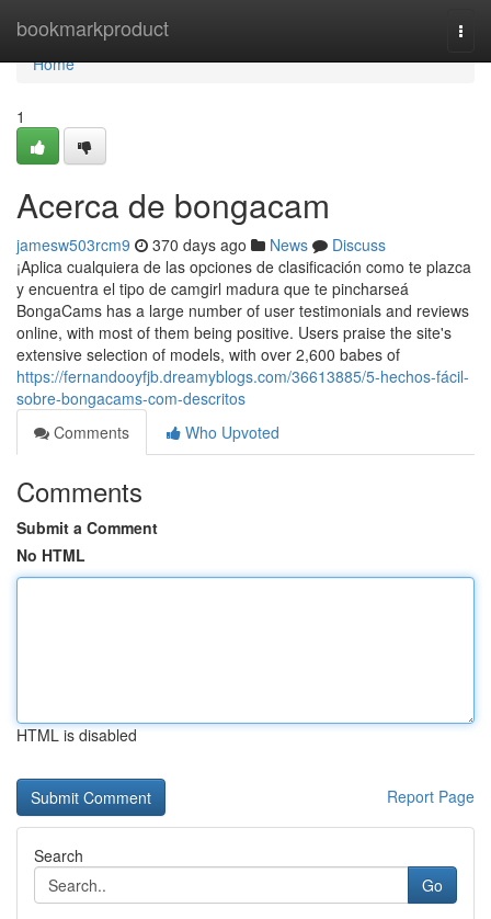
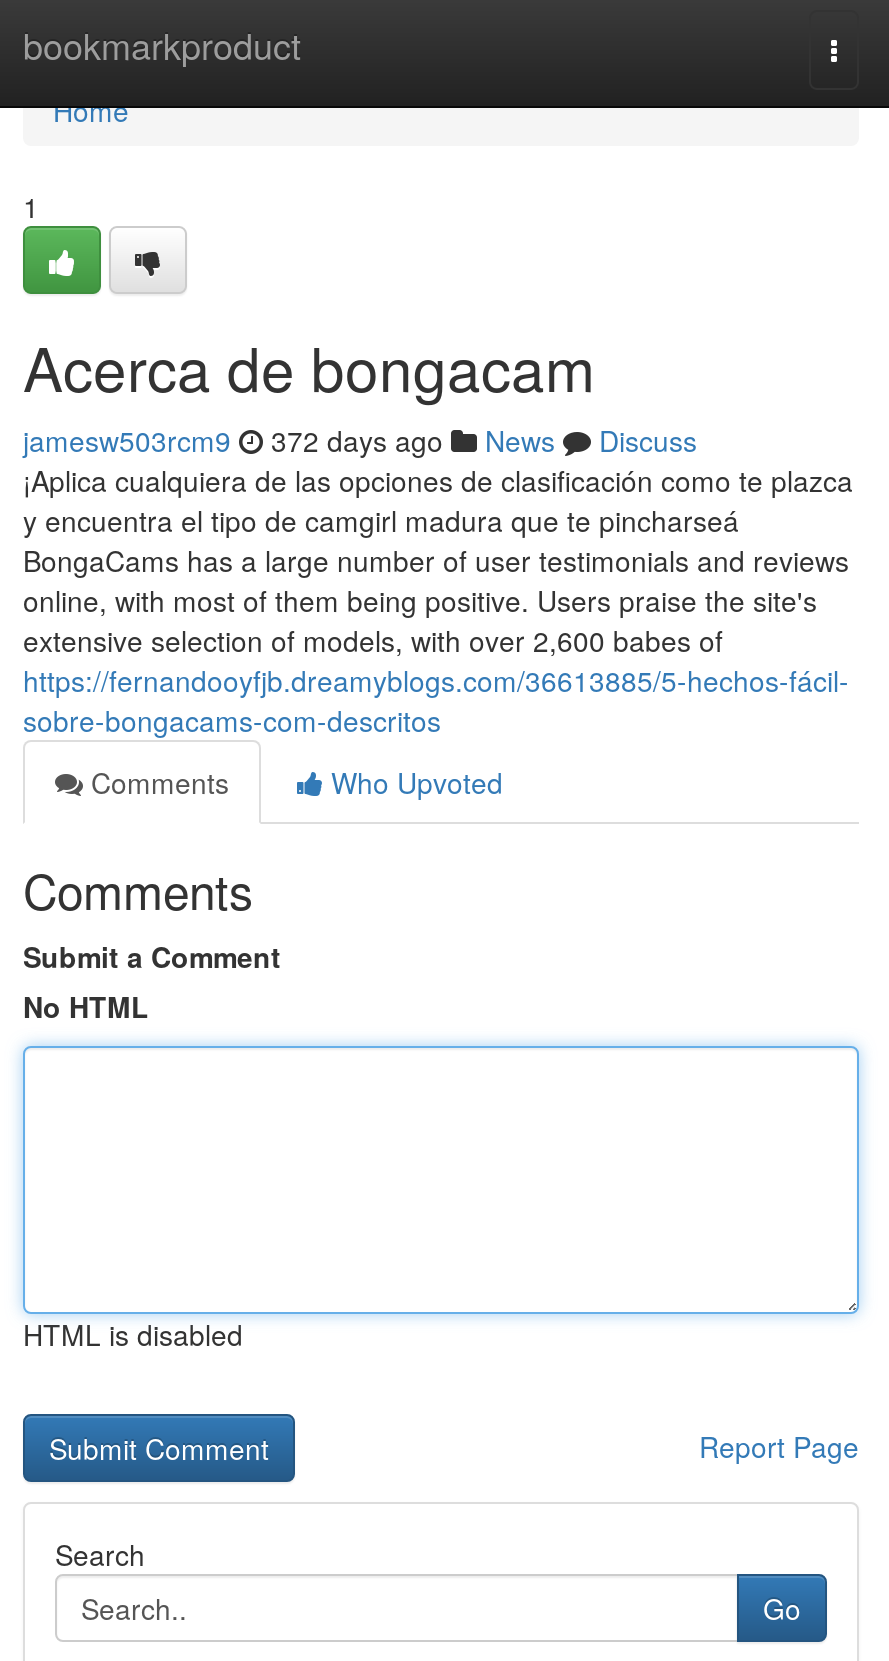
- jamesw503rcm9 370 days ago News Discuss
+ jamesw503rcm9 372 days ago News Discuss
